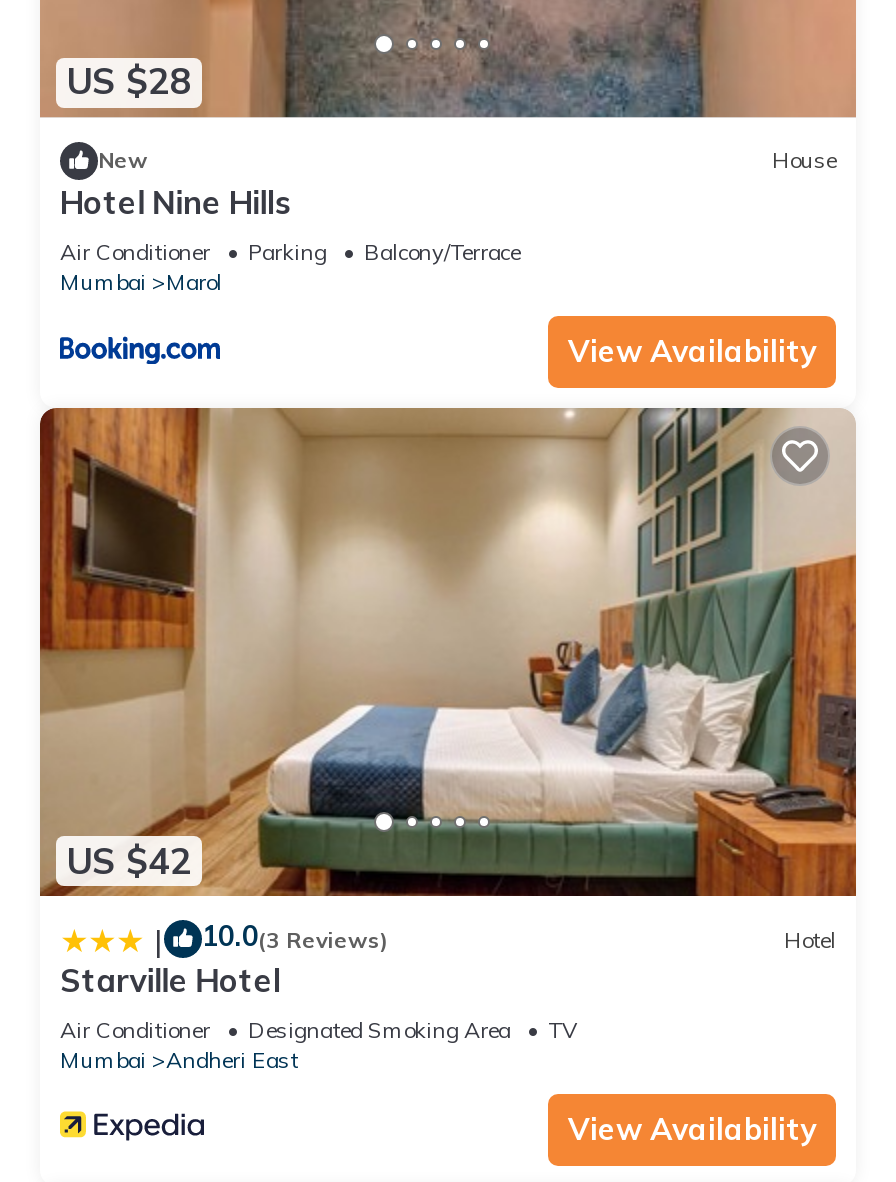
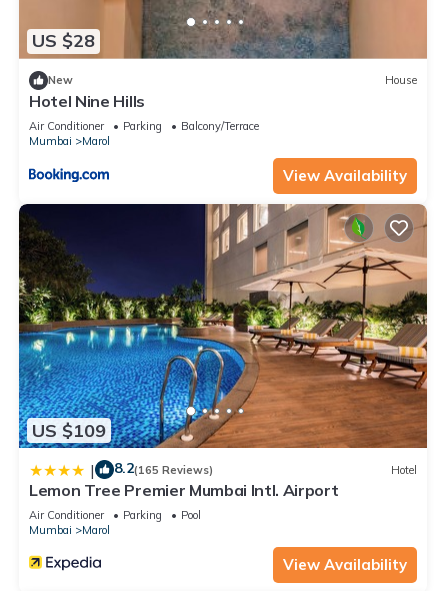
- [image]
- US $42
+ [image]
+ US $109

- 10.0(3 Reviews)
+ 8.2(165 Reviews)

- Starville Hotel
+ Lemon Tree Premier Mumbai Intl. Airport

- Designated Smoking Area
- TV
+ Parking
+ Pool

- Andheri East
+ Marol
